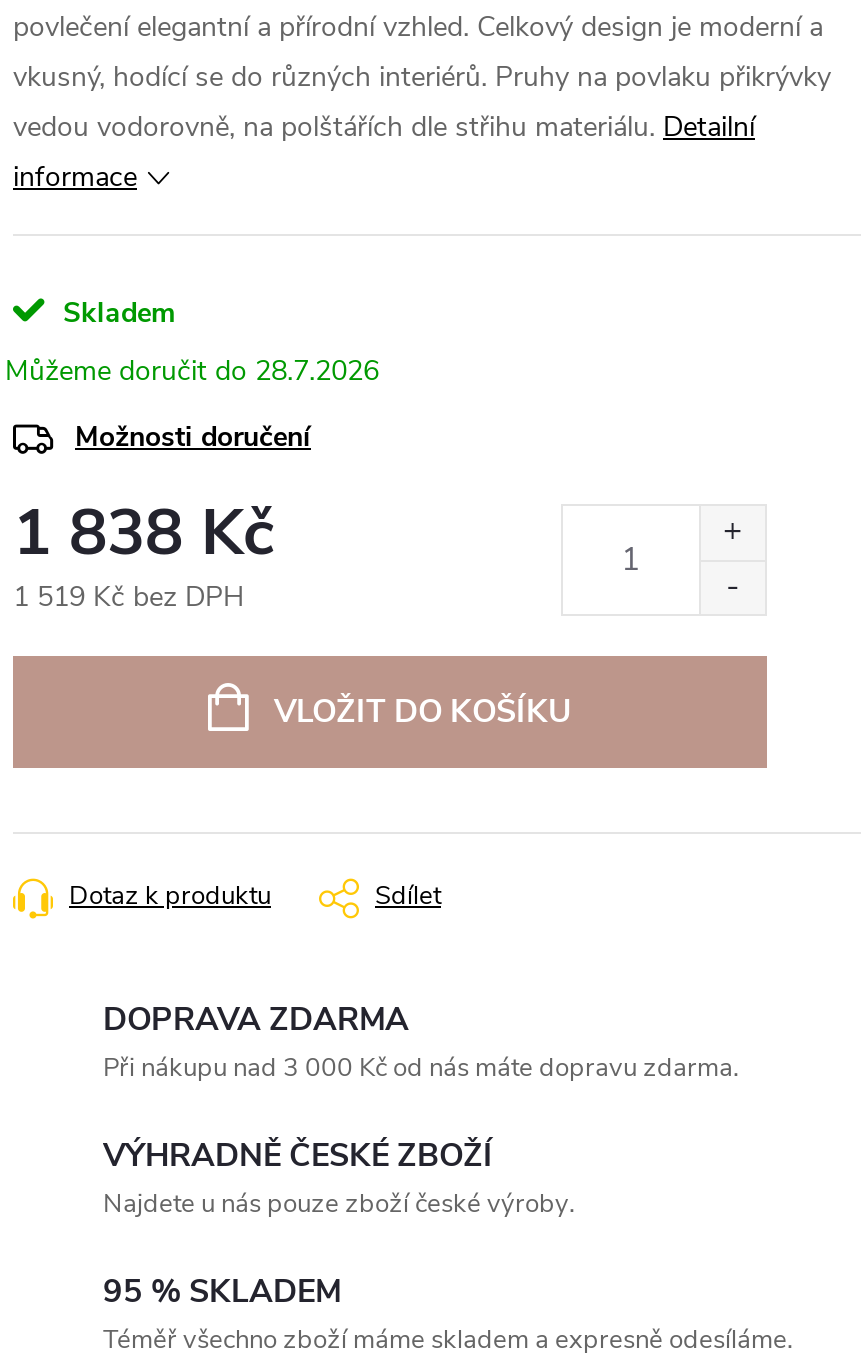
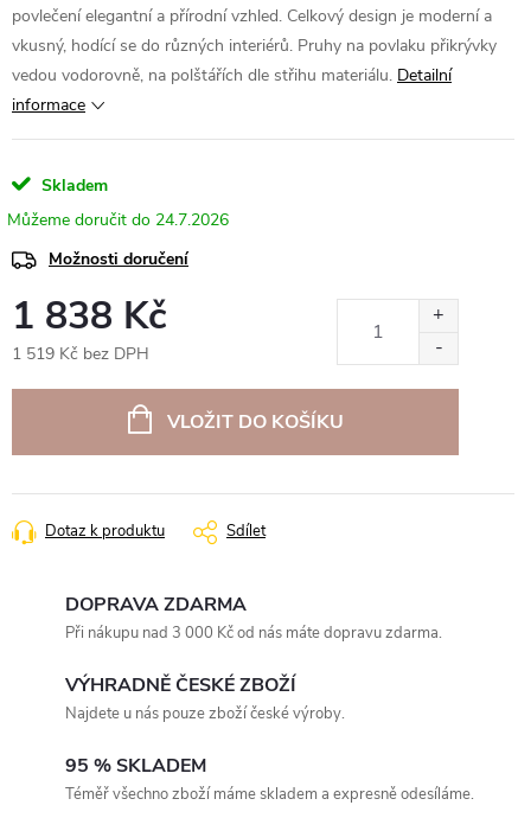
- 28.7.2026
+ 24.7.2026
